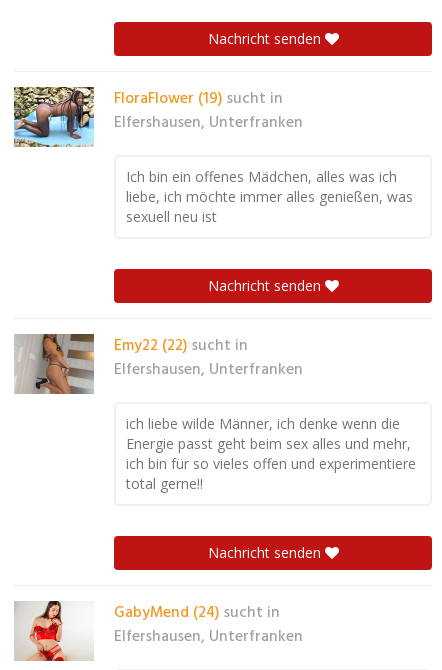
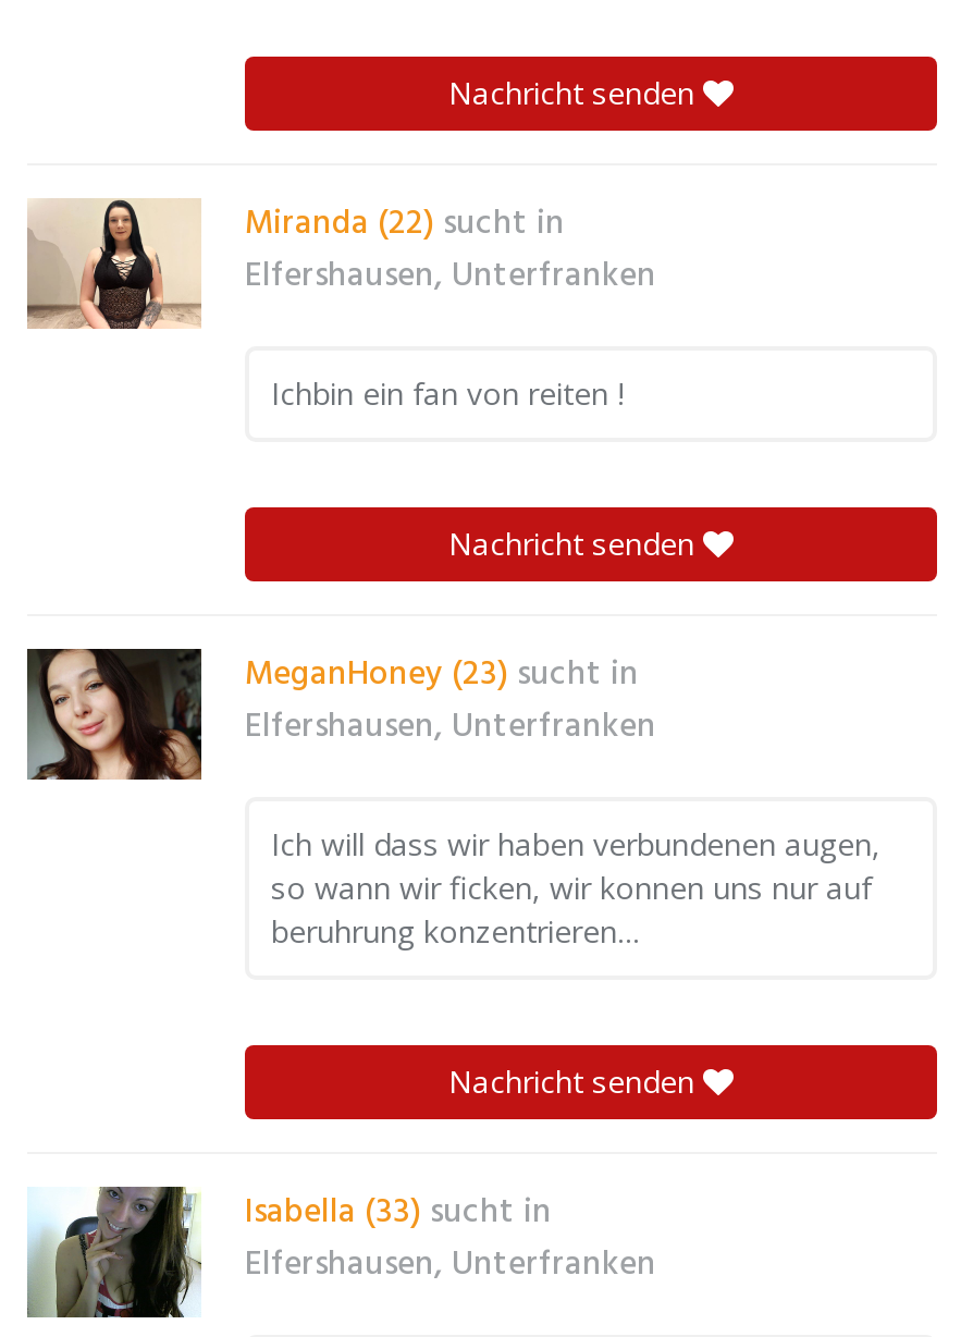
- [image]
- FloraFlower (19) sucht in
+ [image]
+ Miranda (22) sucht in

- Ich bin ein offenes Mädchen, alles was ich
- liebe, ich möchte immer alles genießen, was
- sexuell neu ist
+ Ichbin ein fan von reiten !

- [image]
- Emy22 (22) sucht in
+ [image]
+ MeganHoney (23) sucht in

- ich liebe wilde Männer, ich denke wenn die
- Energie passt geht beim sex alles und mehr,
- ich bin für so vieles offen und experimentiere
- total gerne!!
+ Ich will dass wir haben verbundenen augen,
+ so wann wir ficken, wir konnen uns nur auf
+ beruhrung konzentrieren…

- [image]
- GabyMend (24) sucht in
+ [image]
+ Isabella (33) sucht in
